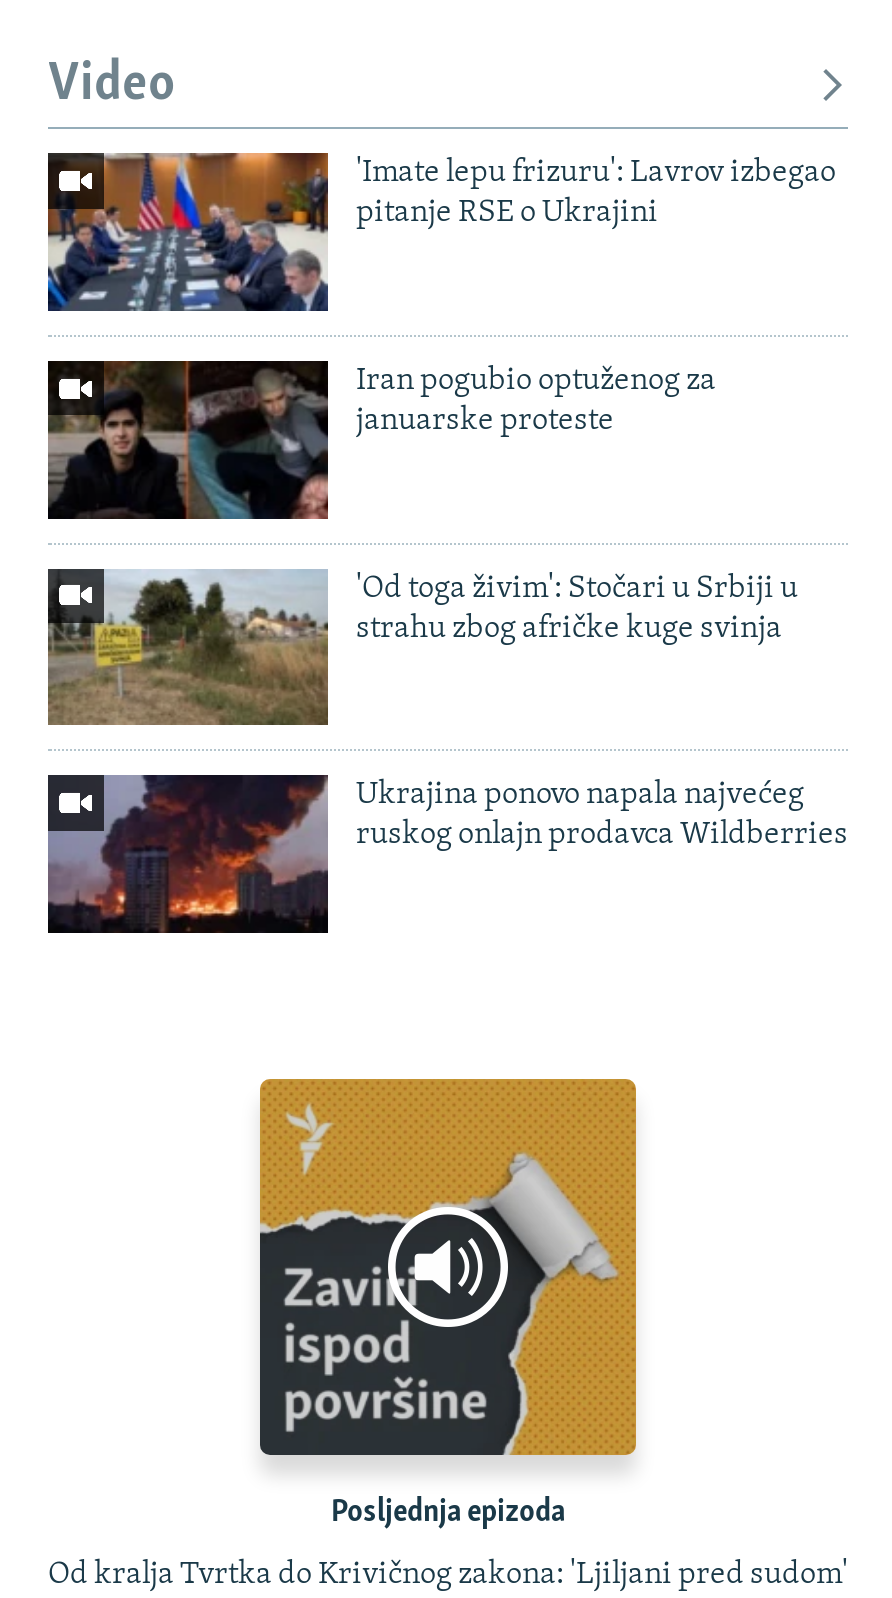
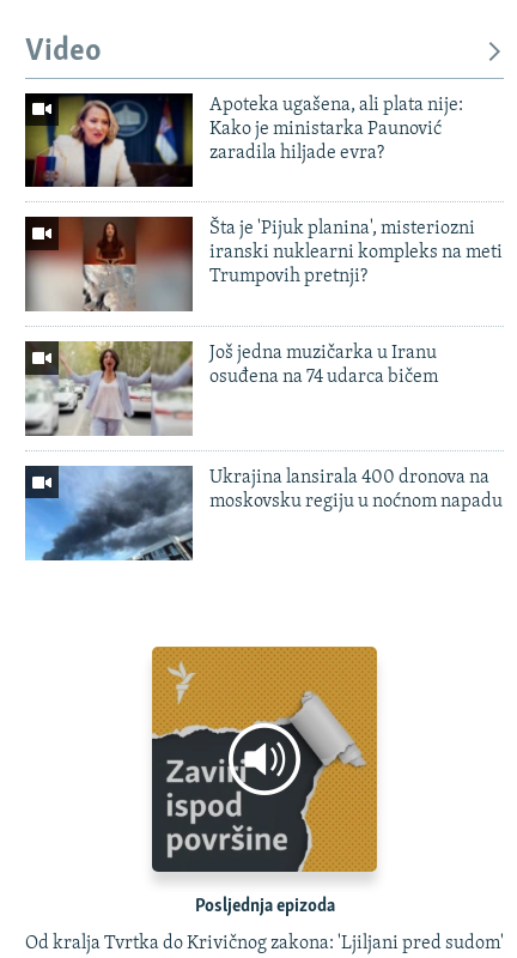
- [image]
- 'Imate lepu frizuru': Lavrov izbegao
- pitanje RSE o Ukrajini
+ [image]
+ Apoteka ugašena, ali plata nije:
+ Kako je ministarka Paunović
+ zaradila hiljade evra?

- [image]
- Iran pogubio optuženog za
- januarske proteste
+ [image]
+ Šta je 'Pijuk planina', misteriozni
+ iranski nuklearni kompleks na meti
+ Trumpovih pretnji?

- [image]
- 'Od toga živim': Stočari u Srbiji u
- strahu zbog afričke kuge svinja
+ [image]
+ Još jedna muzičarka u Iranu
+ osuđena na 74 udarca bičem

- [image]
- Ukrajina ponovo napala najvećeg
- ruskog onlajn prodavca Wildberries
+ [image]
+ Ukrajina lansirala 400 dronova na
+ moskovsku regiju u noćnom napadu
